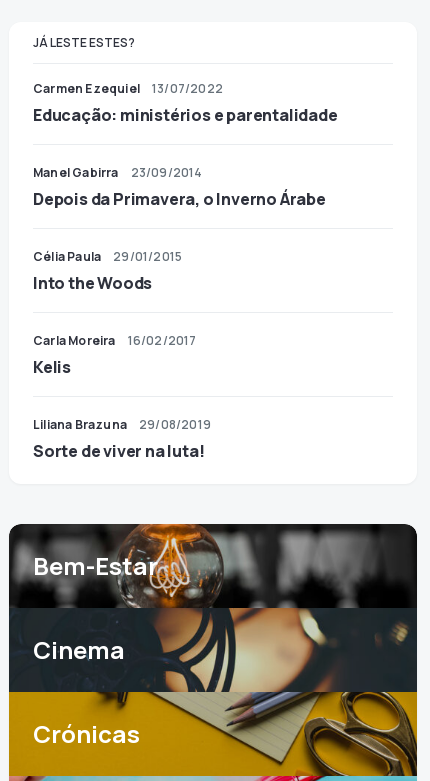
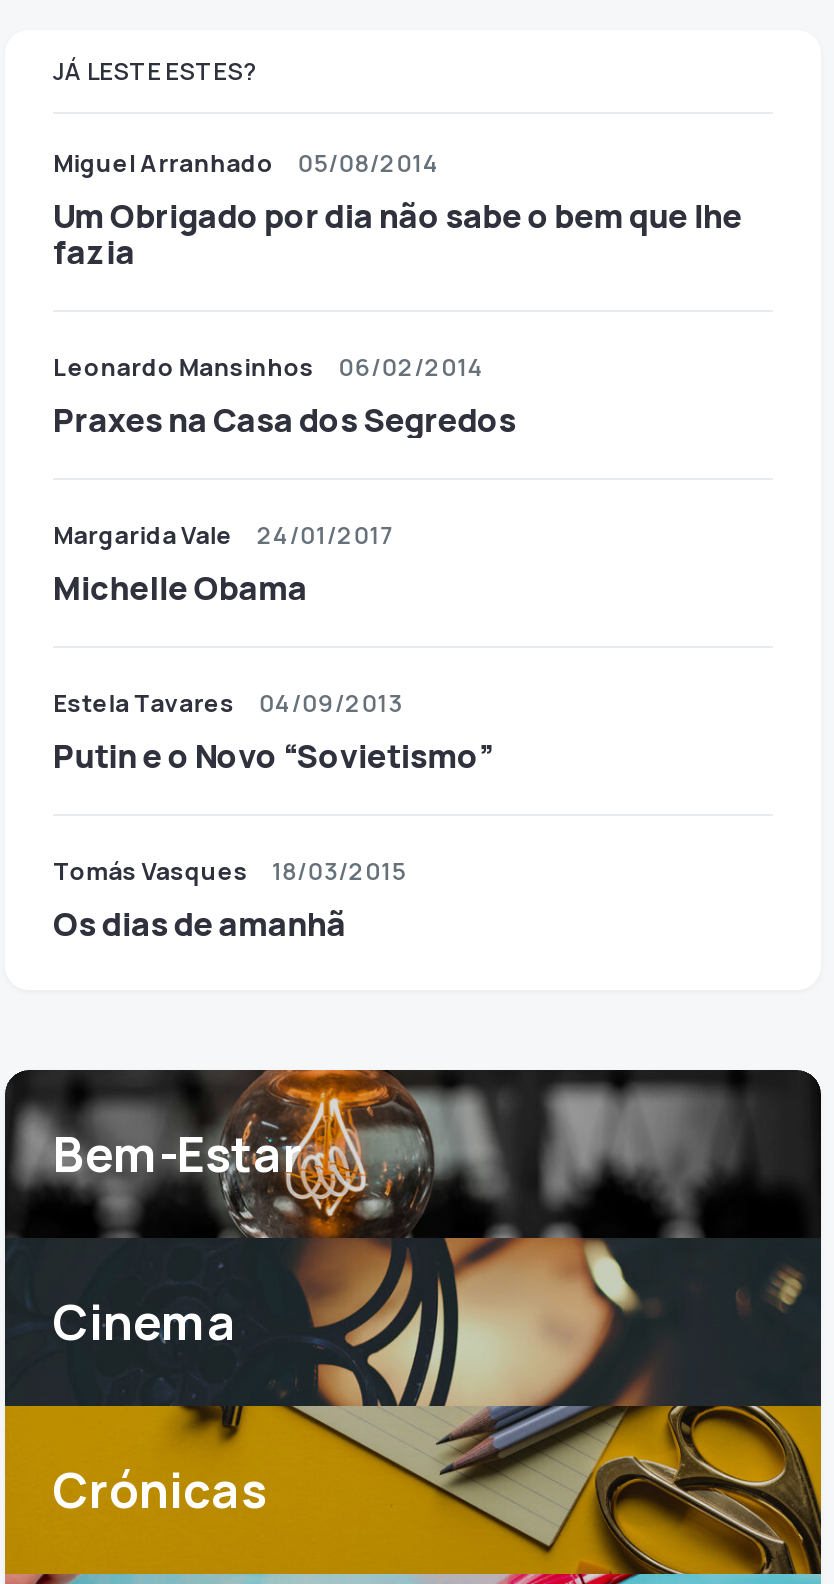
- Carmen Ezequiel
- 13/07/2022
- Educação: ministérios e parentalidade
+ Miguel Arranhado
+ 05/08/2014
+ Um Obrigado por dia não sabe o bem que lhe
+ fazia

- Manel Gabirra
- 23/09/2014
- Depois da Primavera, o Inverno Árabe
+ Leonardo Mansinhos
+ 06/02/2014
+ Praxes na Casa dos Segredos

- Célia Paula
- 29/01/2015
- Into the Woods
+ Margarida Vale
+ 24/01/2017
+ Michelle Obama

- Carla Moreira
- 16/02/2017
- Kelis
+ Estela Tavares
+ 04/09/2013
+ Putin e o Novo “Sovietismo”

- Liliana Brazuna
- 29/08/2019
- Sorte de viver na luta!
+ Tomás Vasques
+ 18/03/2015
+ Os dias de amanhã
